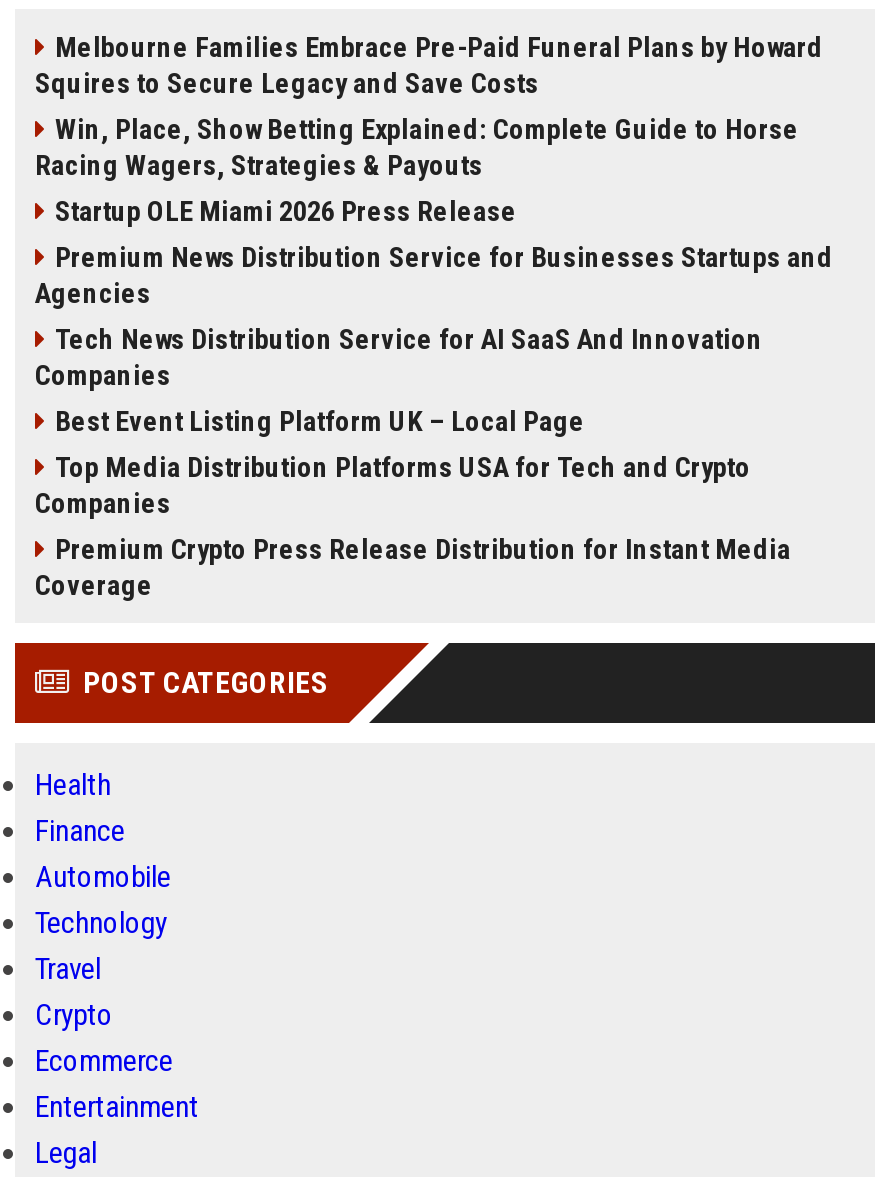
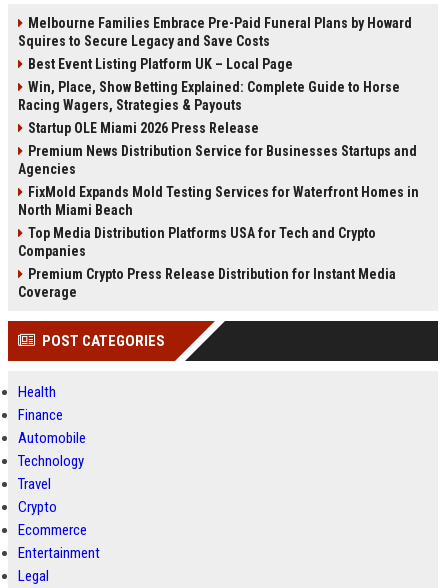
moved down: Win, Place, Show Betting Explained: Complete Guide to Horse | Racing Wagers, Strategies & Payouts | Startup OLE Miami 2026 Press Release | Premium News Distribution Service for Businesses Startups and | Agencies

- Tech News Distribution Service for AI SaaS And Innovation
- Companies
+ FixMold Expands Mold Testing Services for Waterfront Homes in
+ North Miami Beach

moved up: Best Event Listing Platform UK – Local Page
